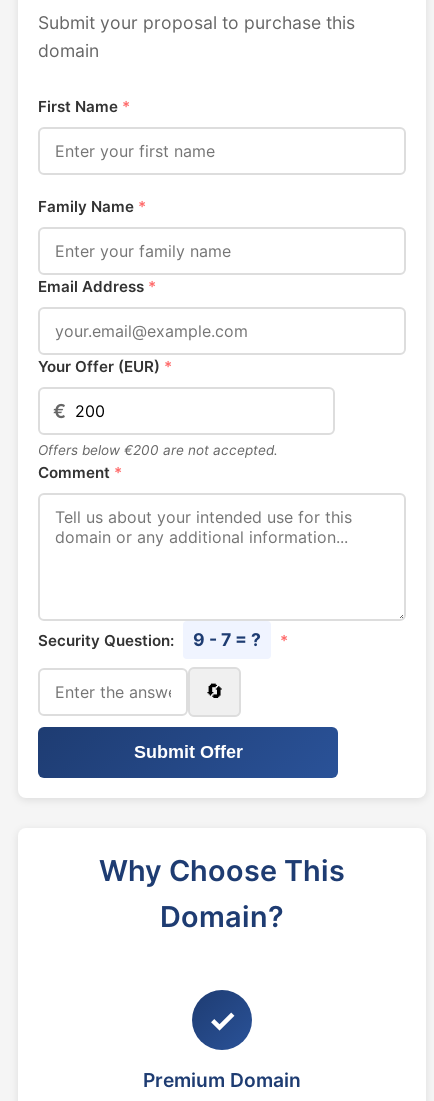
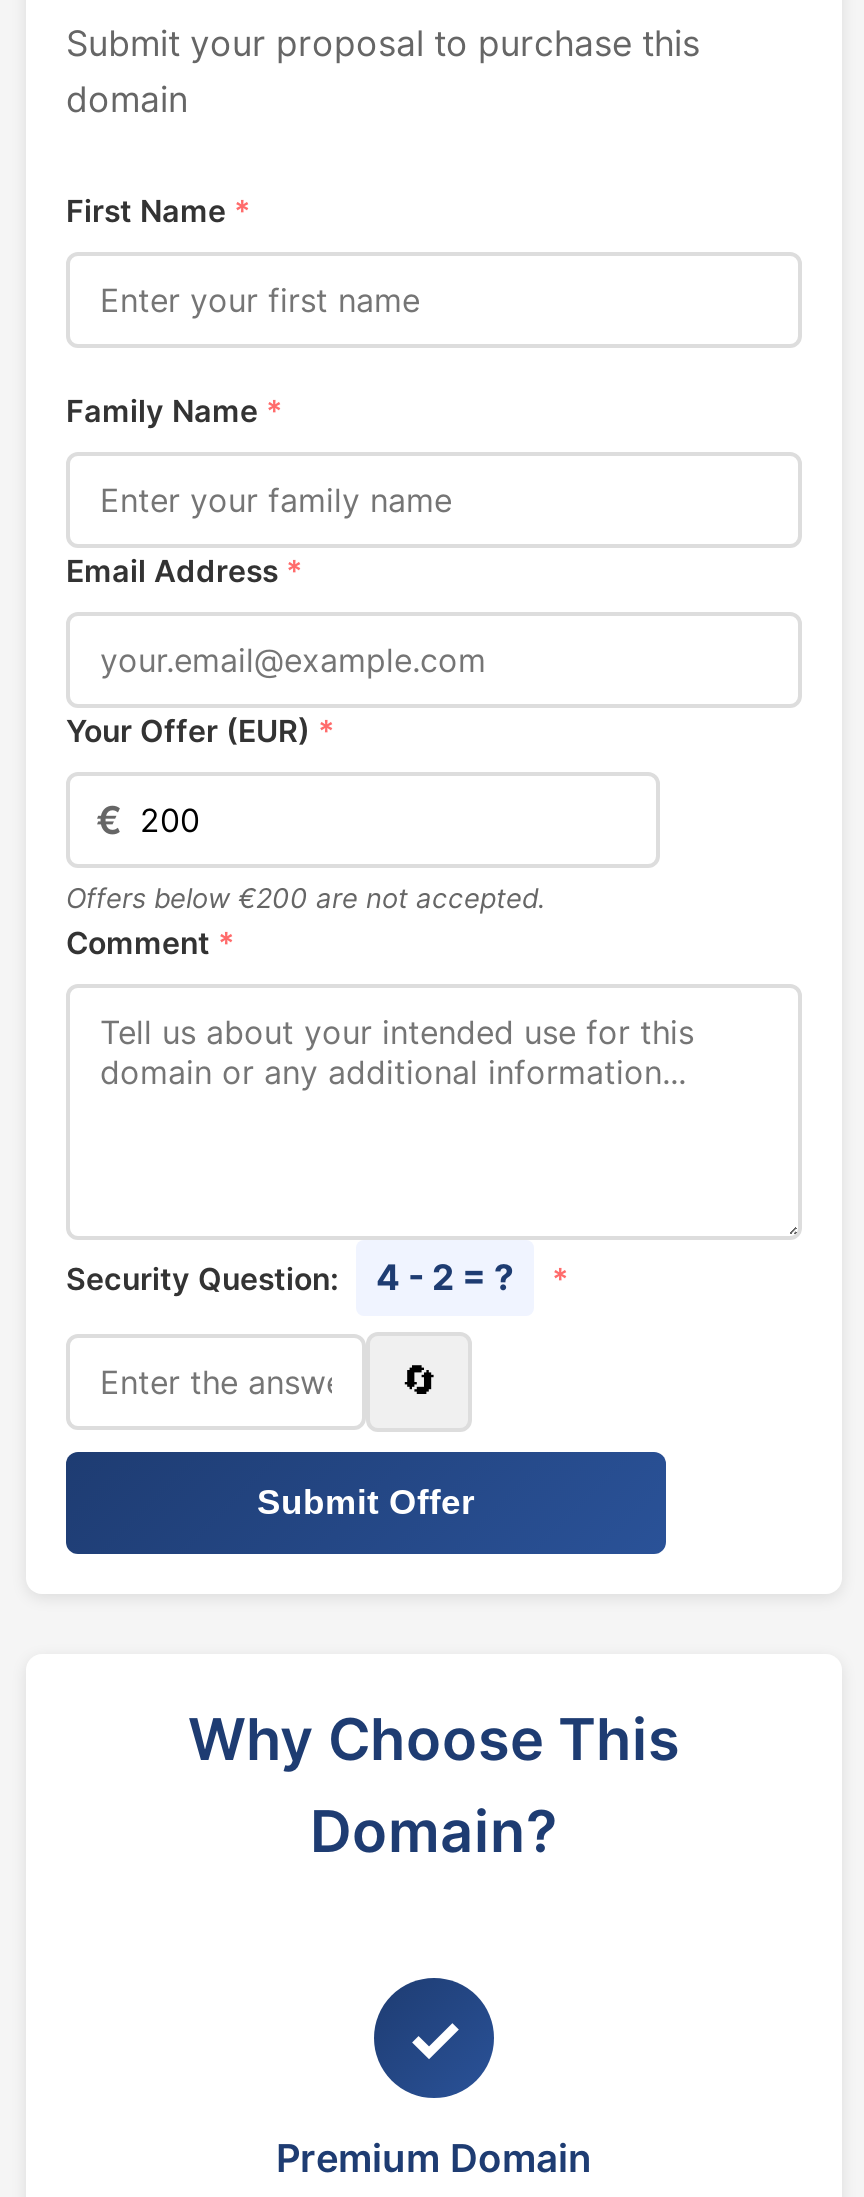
- 9 - 7 = ?
+ 4 - 2 = ?
